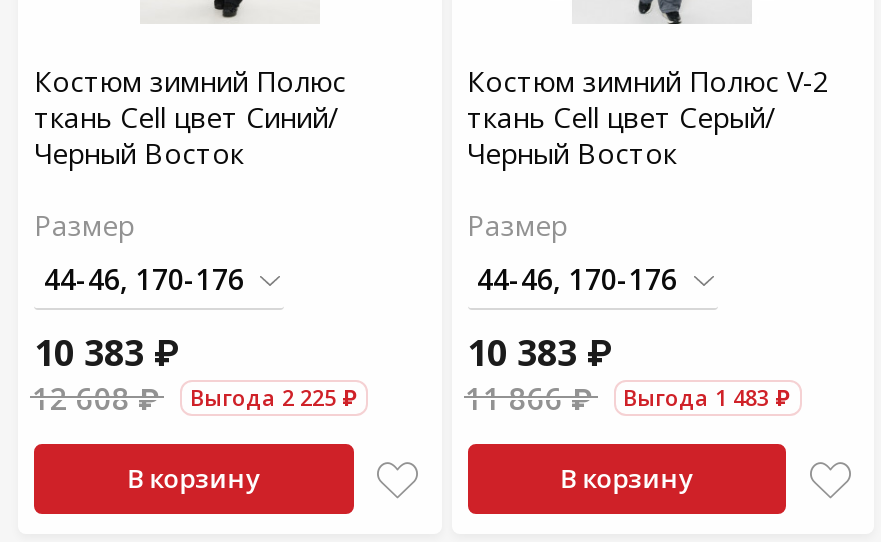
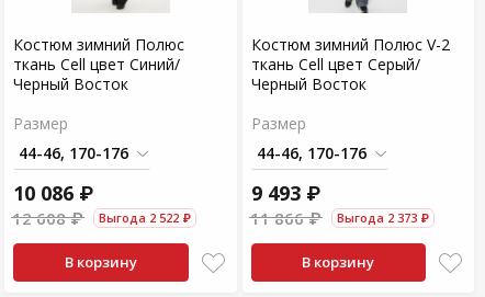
- 10 383 ₽
+ 10 086 ₽

- 10 383 ₽
+ 9 493 ₽

- 12 608 ₽ Выгода 2 225 ₽
+ 12 608 ₽ Выгода 2 522 ₽

- Выгода 1 483 ₽
+ Выгода 2 373 ₽
